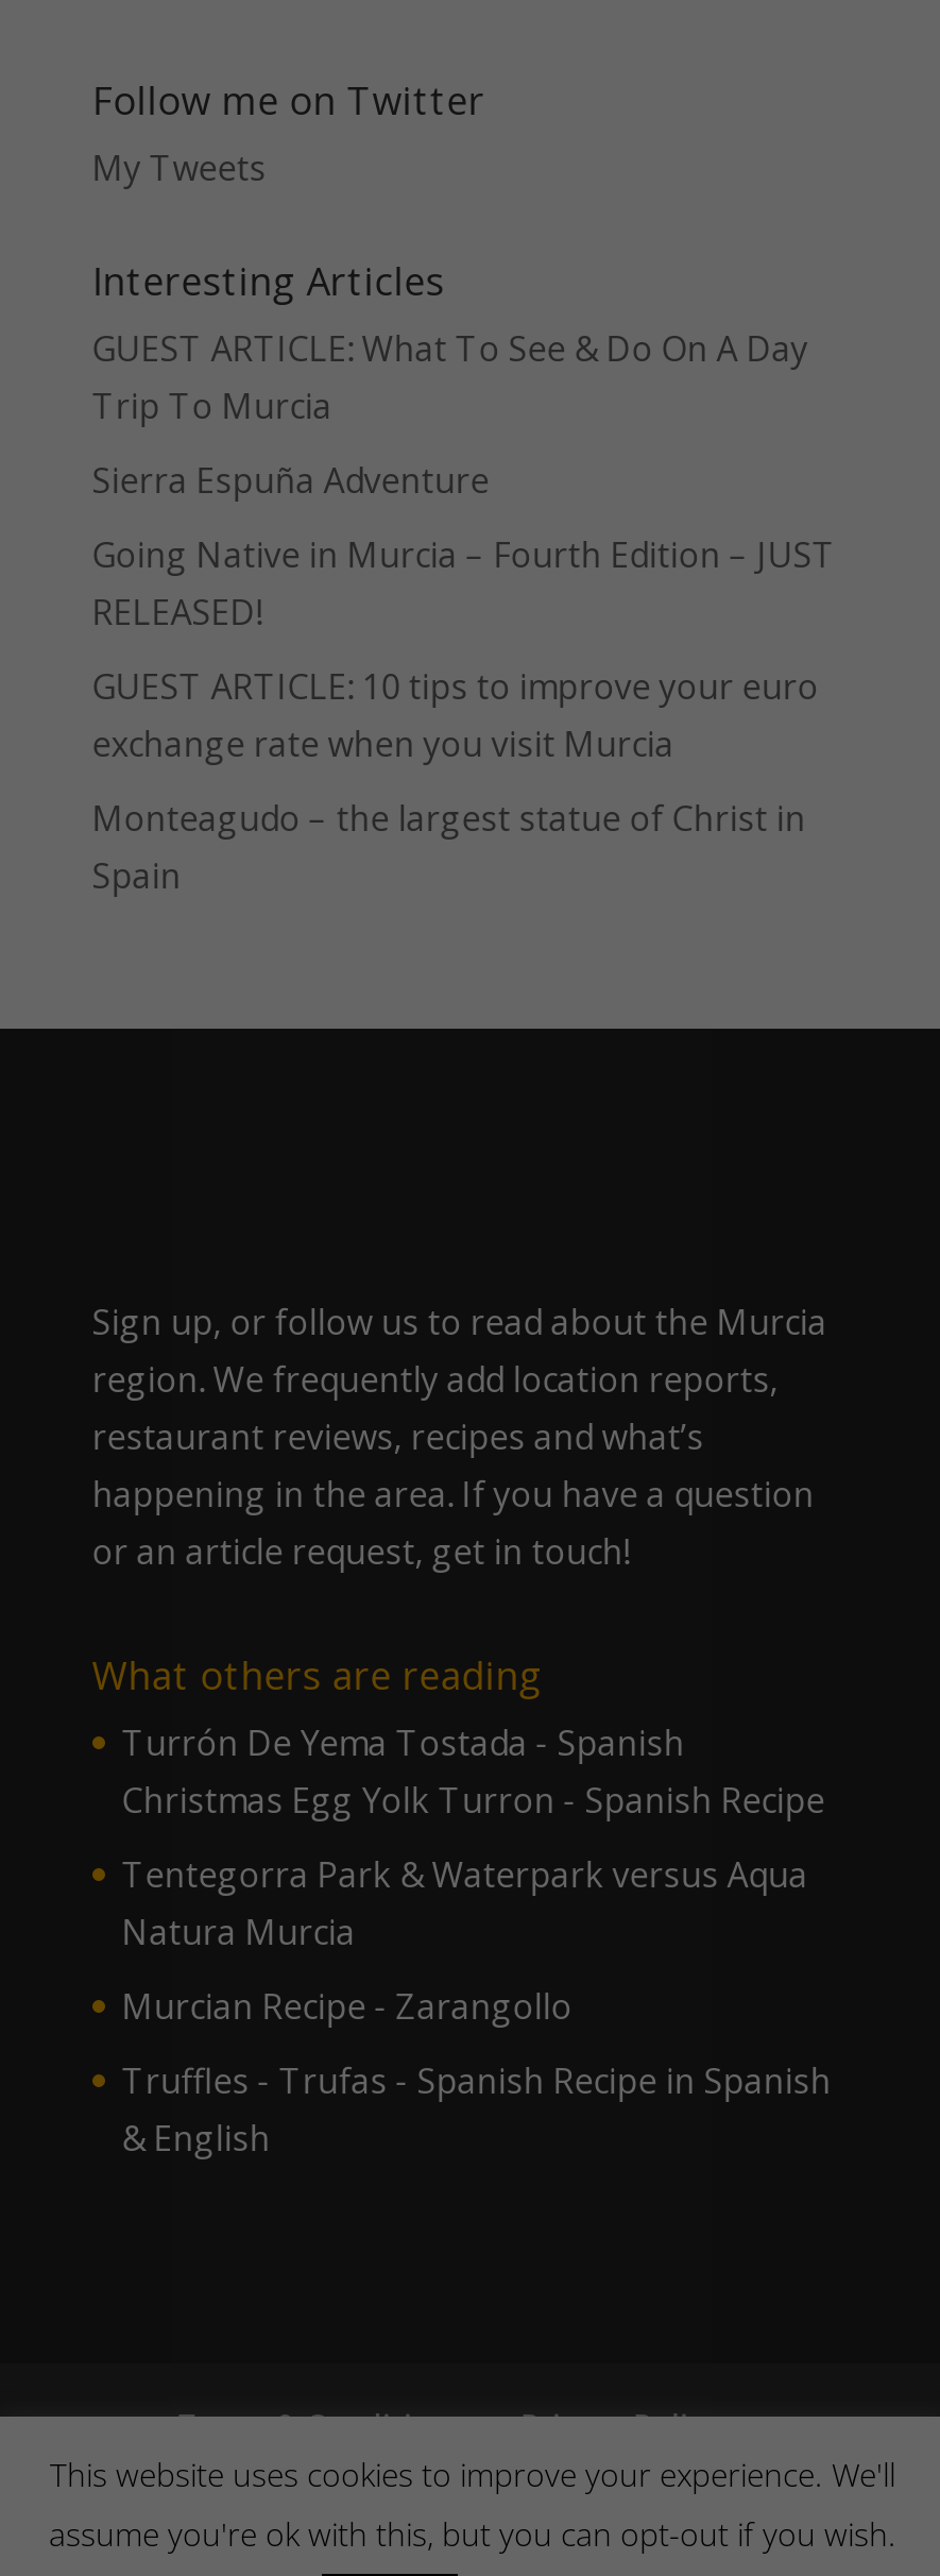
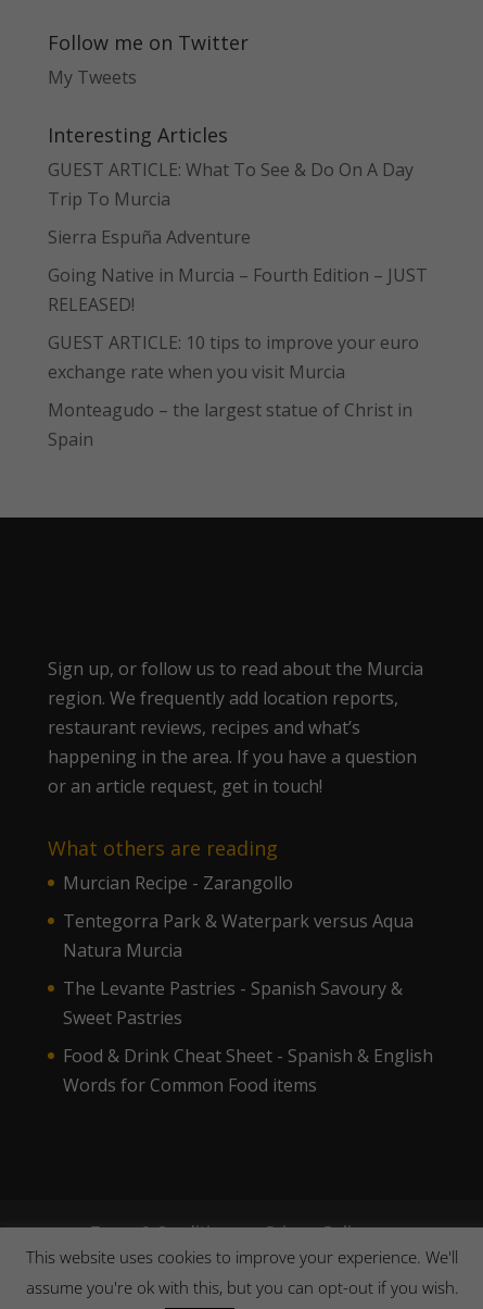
- Turrón De Yema Tostada - Spanish
- Christmas Egg Yolk Turron - Spanish Recipe

moved up: Tentegorra Park & Waterpark versus Aqua | Natura Murcia

+ The Levante Pastries - Spanish Savoury &
+ Sweet Pastries

moved up: Murcian Recipe - Zarangollo

- Truffles - Trufas - Spanish Recipe in Spanish
- & English
+ Food & Drink Cheat Sheet - Spanish & English
+ Words for Common Food items
